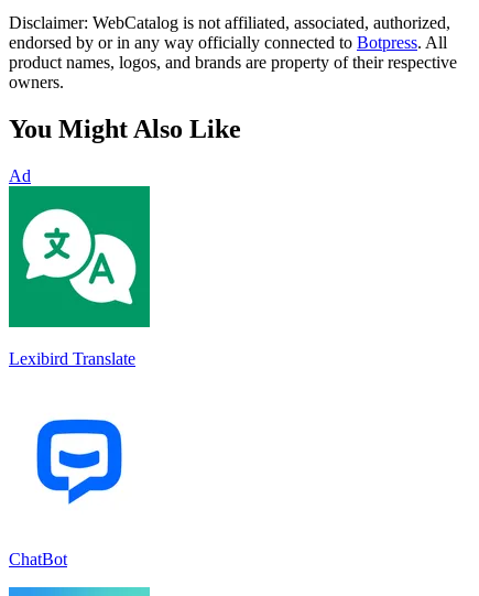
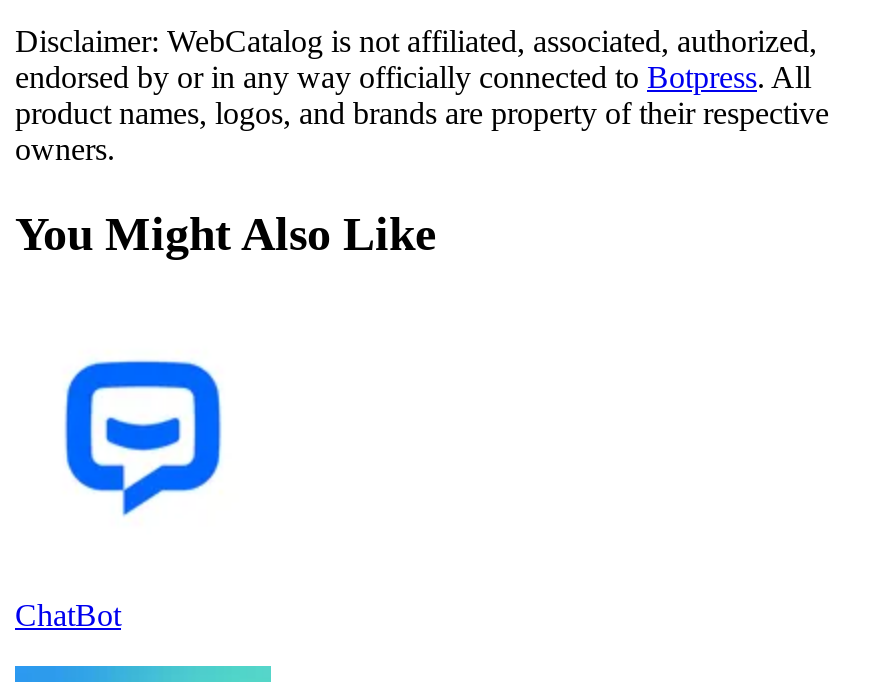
- Ad

- [image]
- Lexibird Translate
